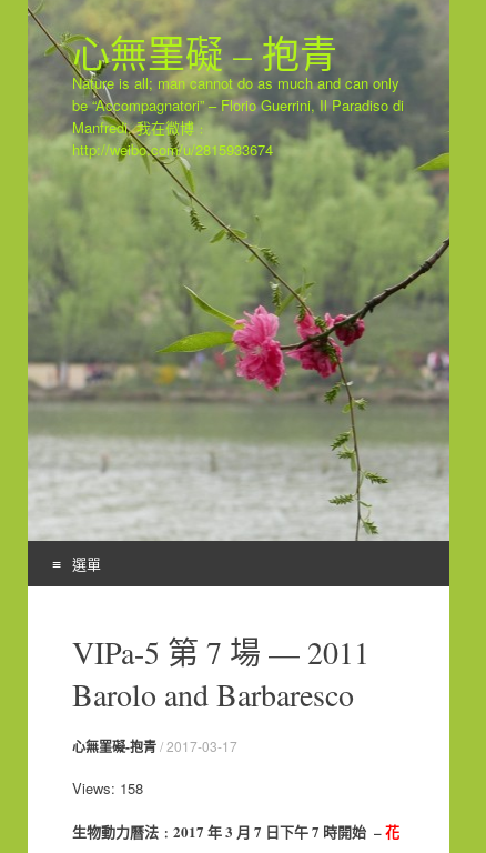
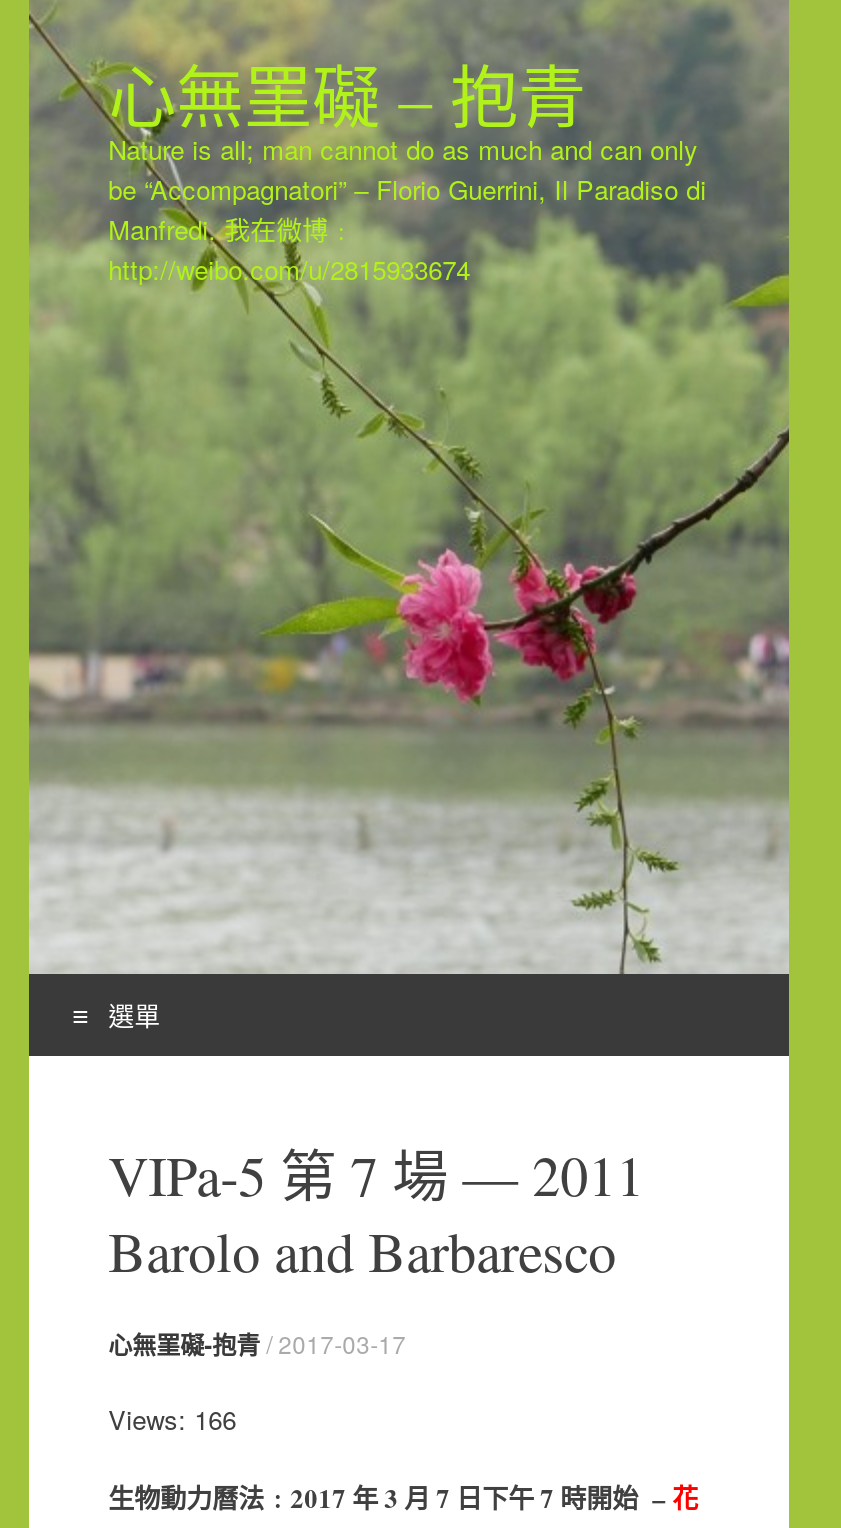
- Views: 158
+ Views: 166
